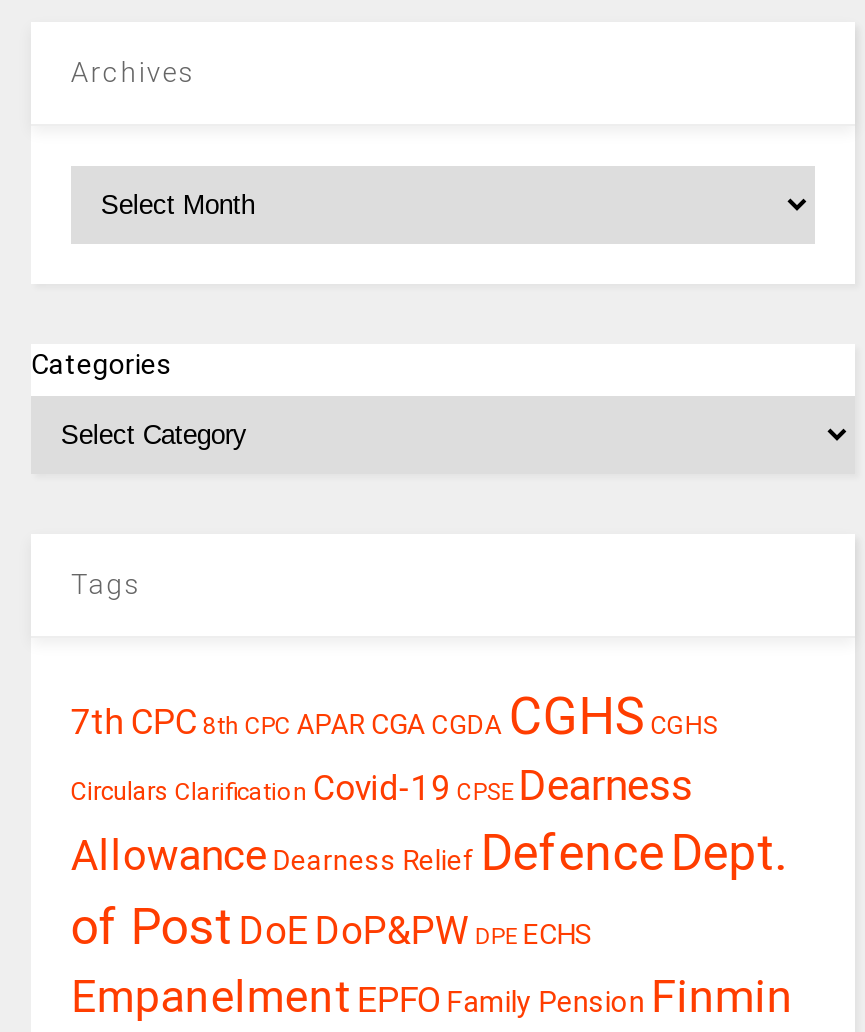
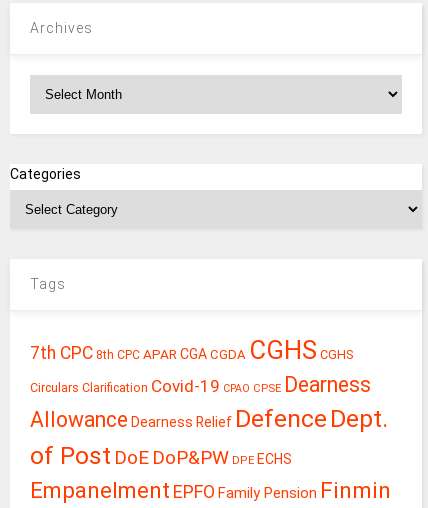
- Circulars Clarification Covid-19 CPSE Dearness
+ Circulars Clarification Covid-19 CPAO CPSE Dearness
